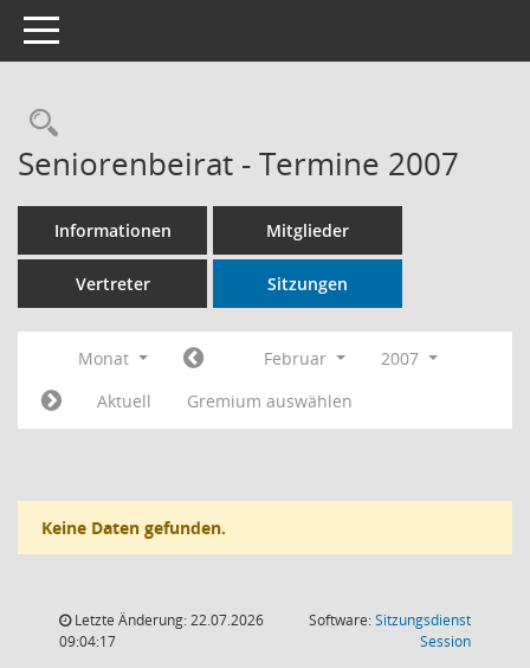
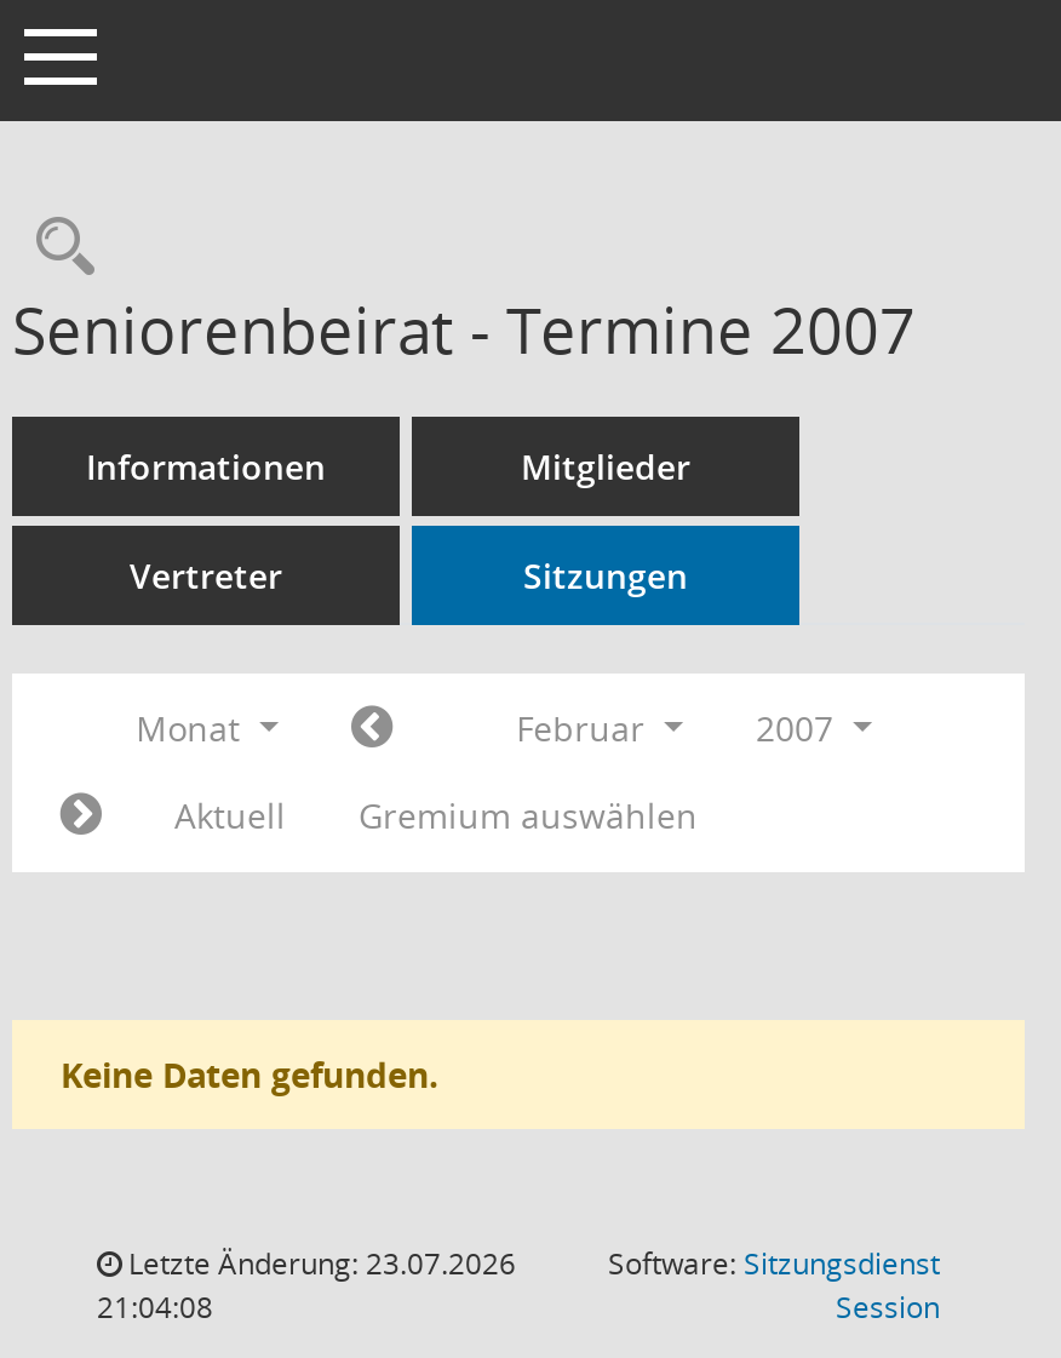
- Letzte Änderung: 22.07.2026
+ Letzte Änderung: 23.07.2026

- 09:04:17
+ 21:04:08
